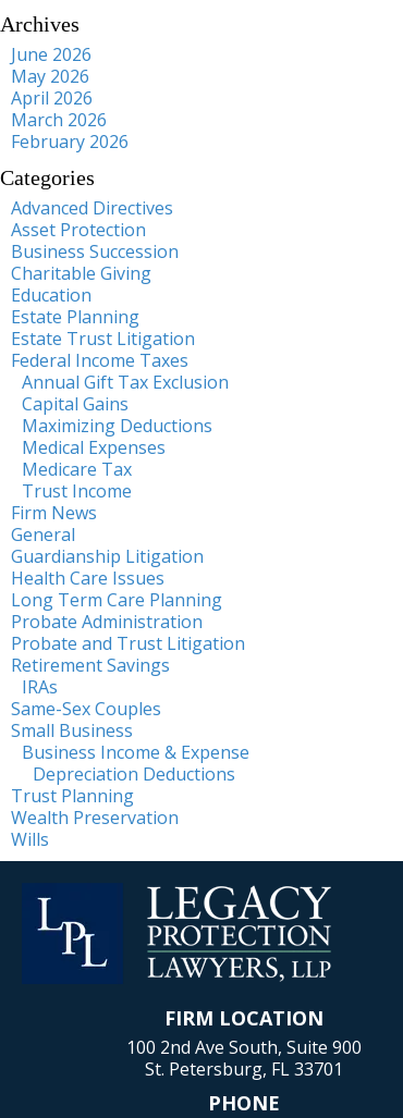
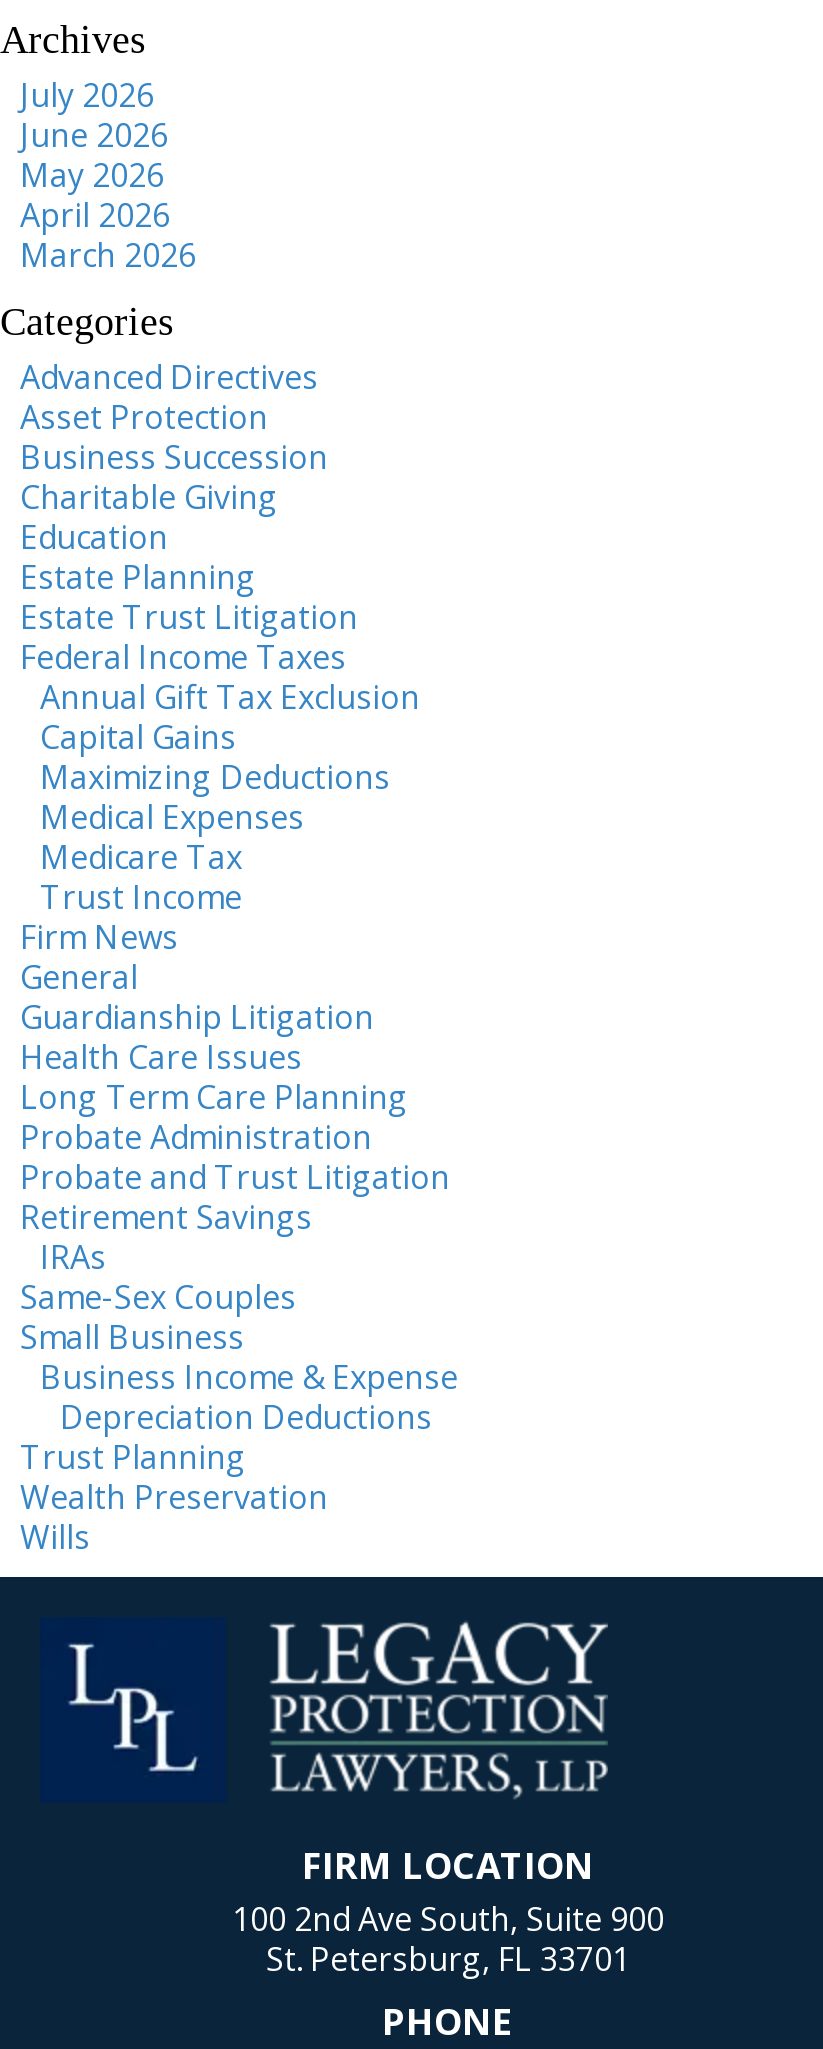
+ July 2026

moved down: June 2026 | May 2026 | April 2026 | March 2026

- February 2026
